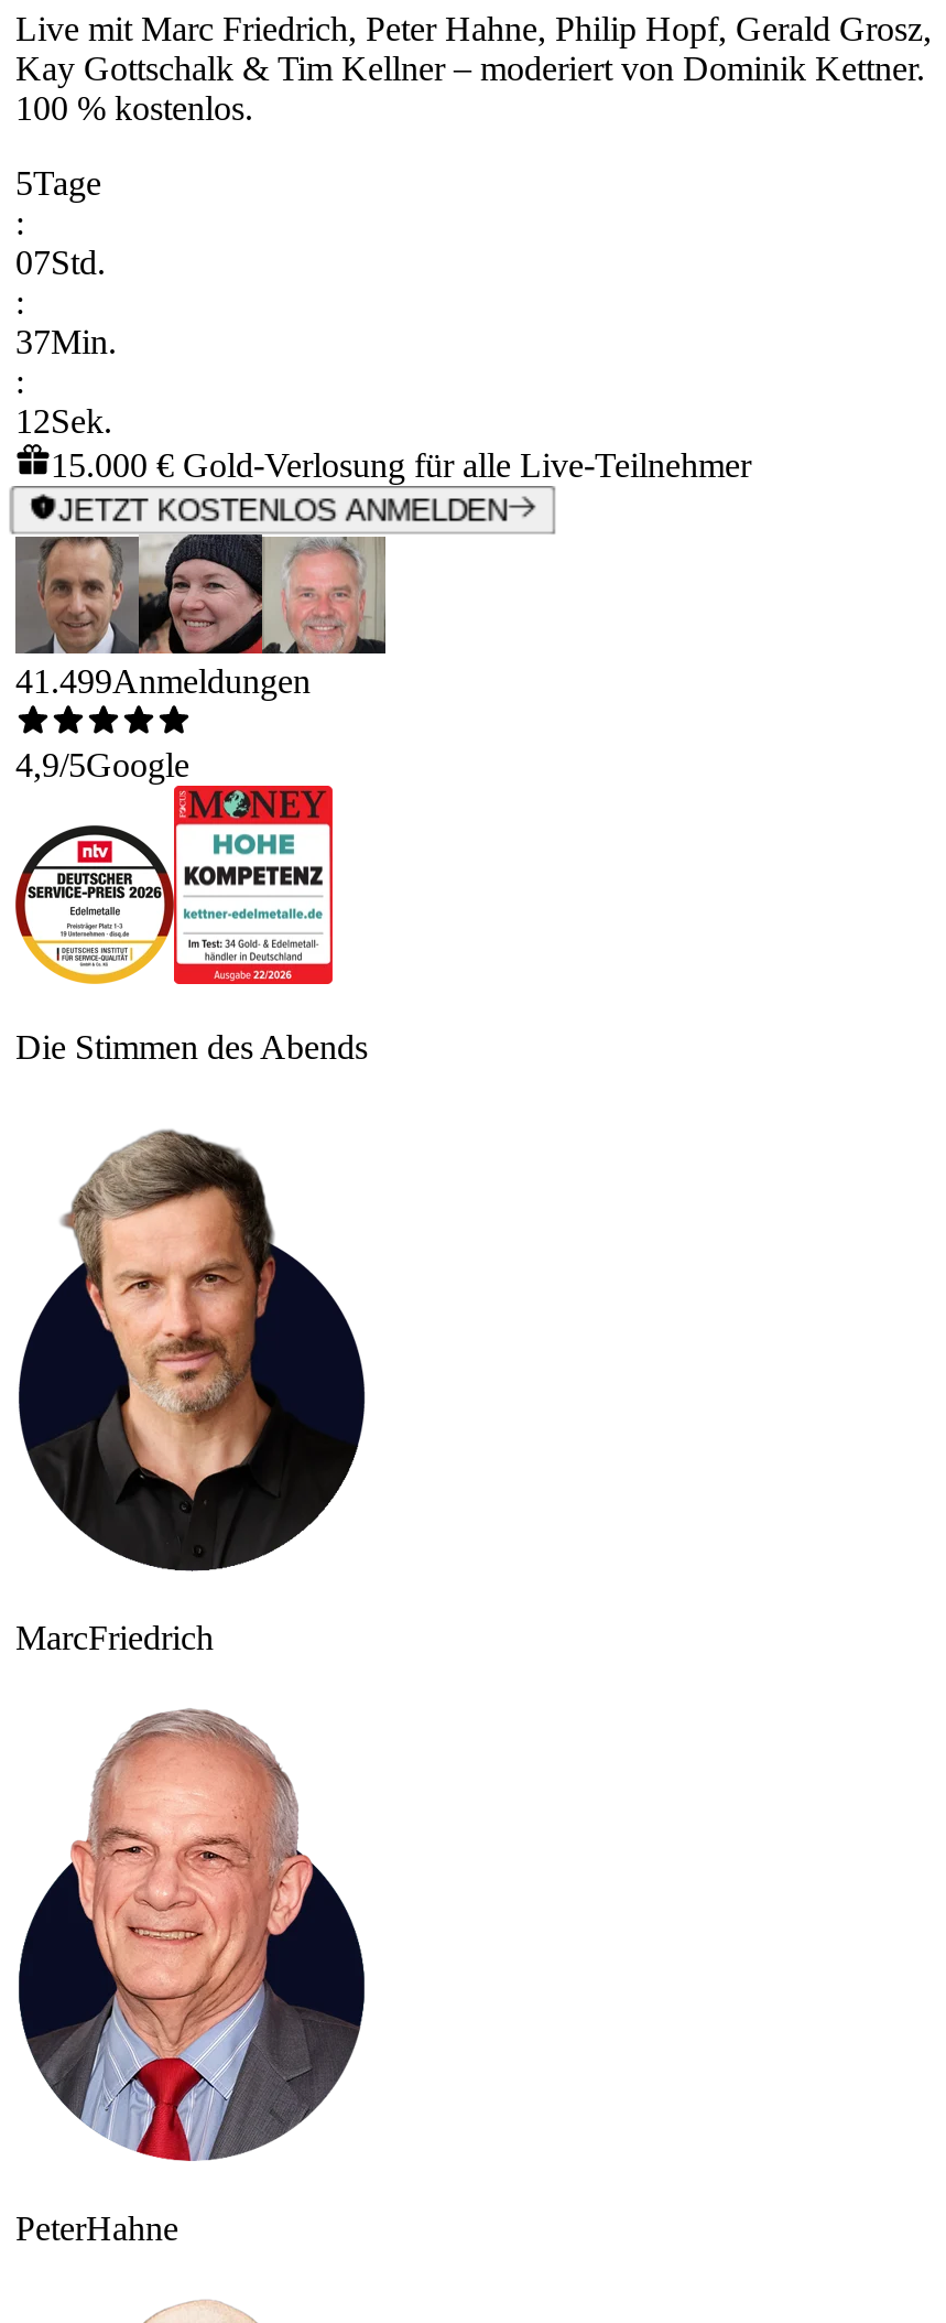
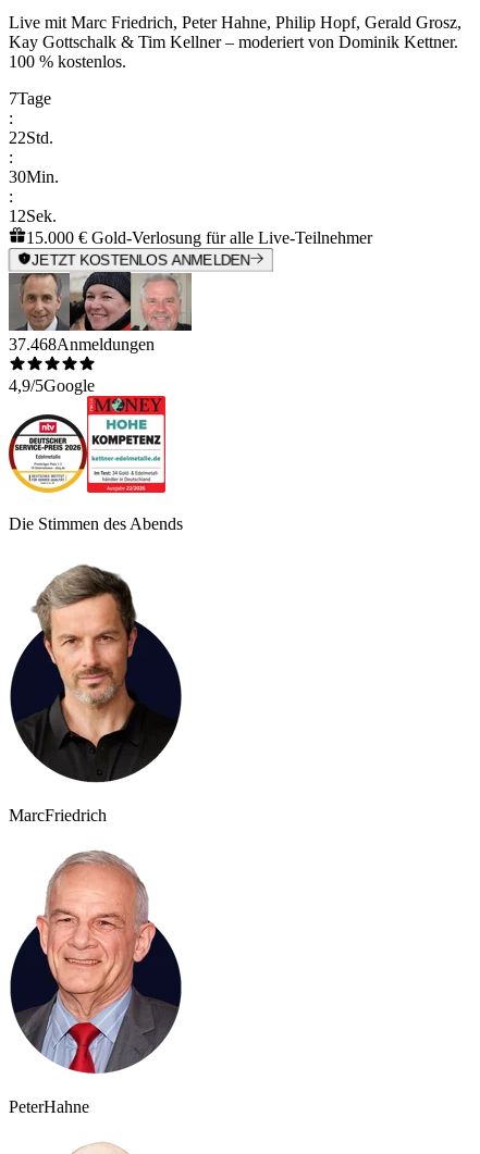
- 5Tage
+ 7Tage

- 07Std.
+ 22Std.

- 37Min.
+ 30Min.

- 41.499Anmeldungen
+ 37.468Anmeldungen
